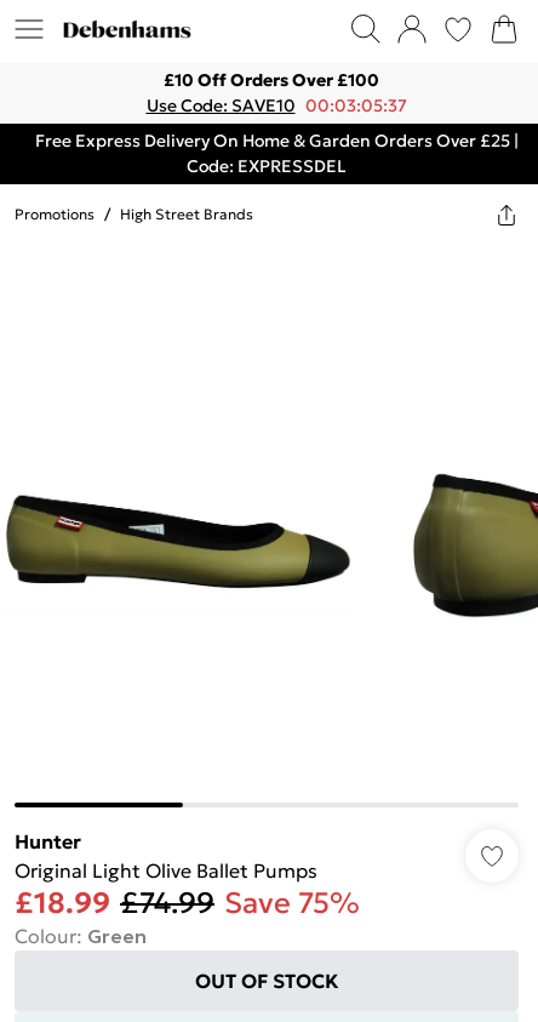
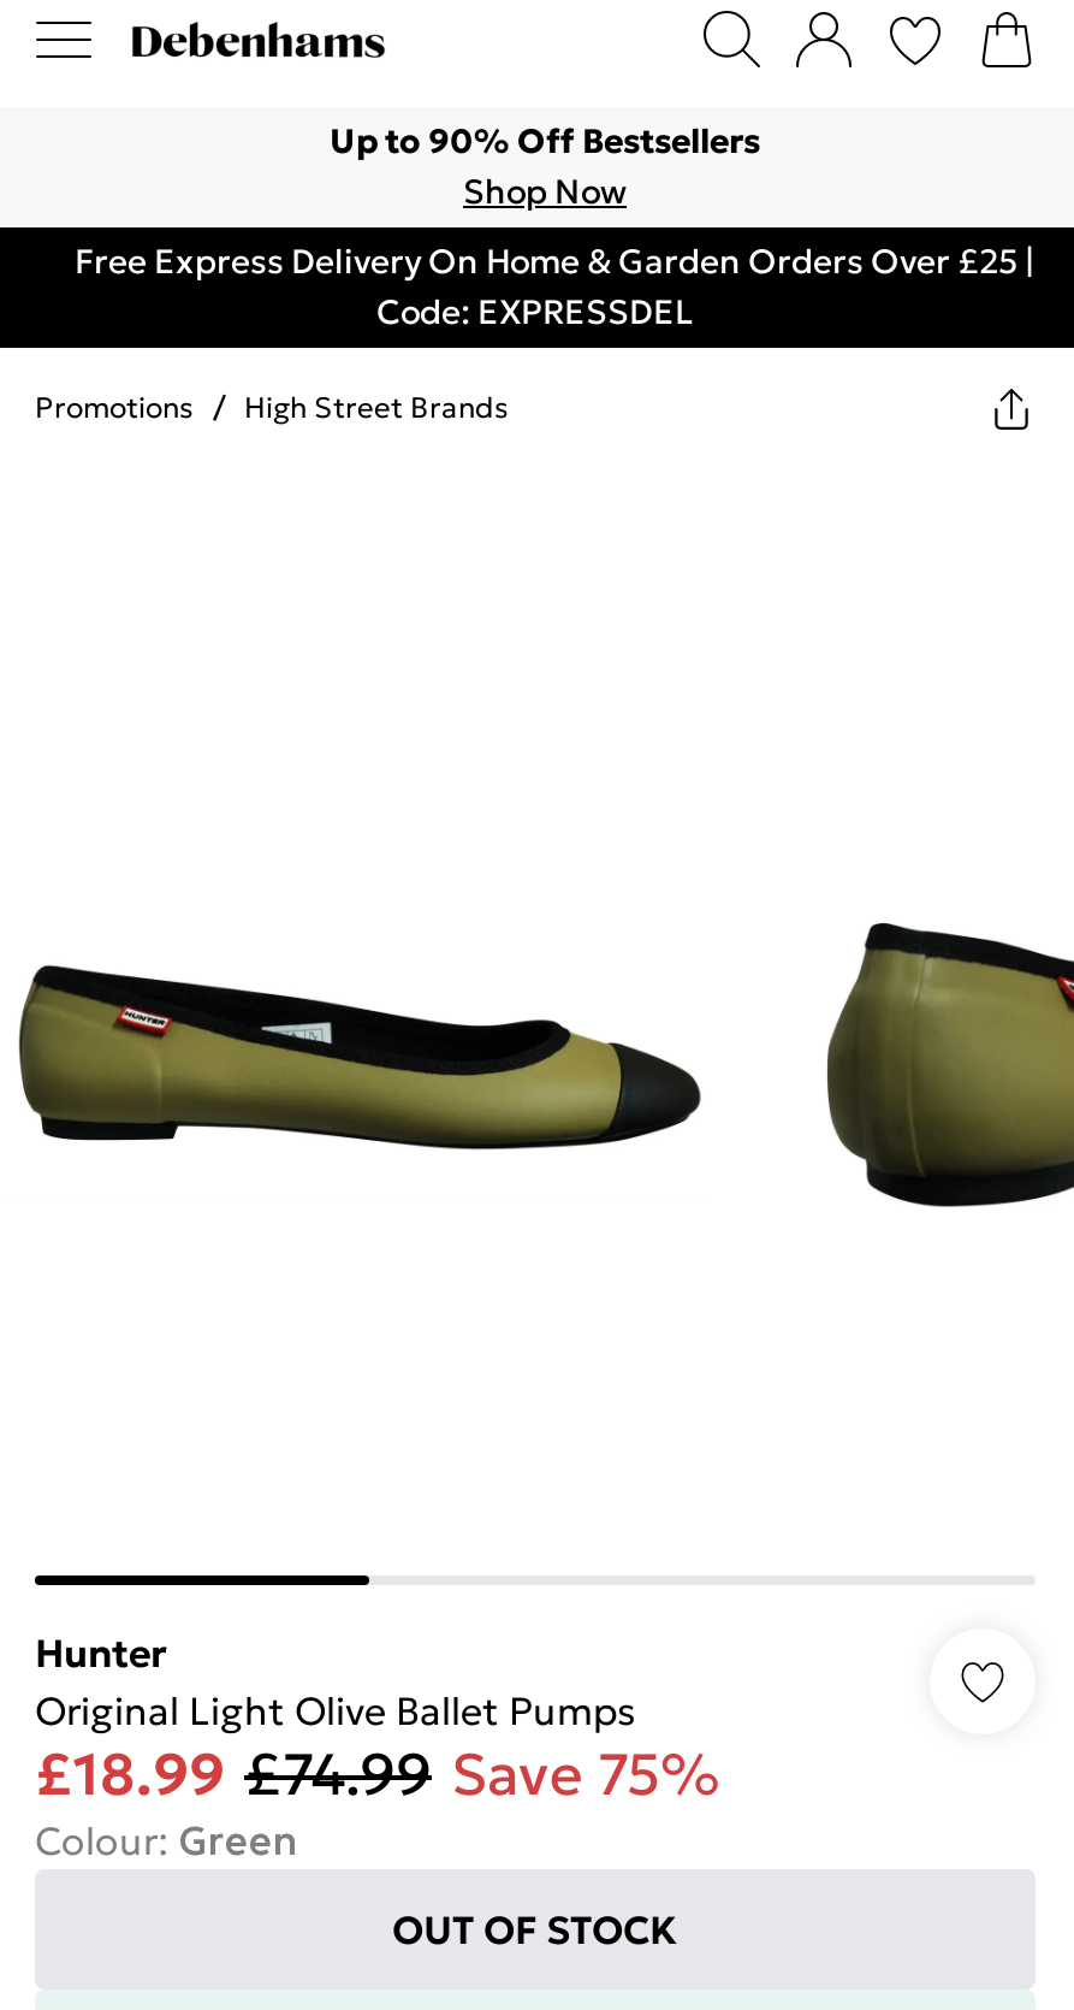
- £10 Off Orders Over £100
- Use Code: SAVE10 00:03:05:37
+ Up to 90% Off Bestsellers
+ Shop Now
